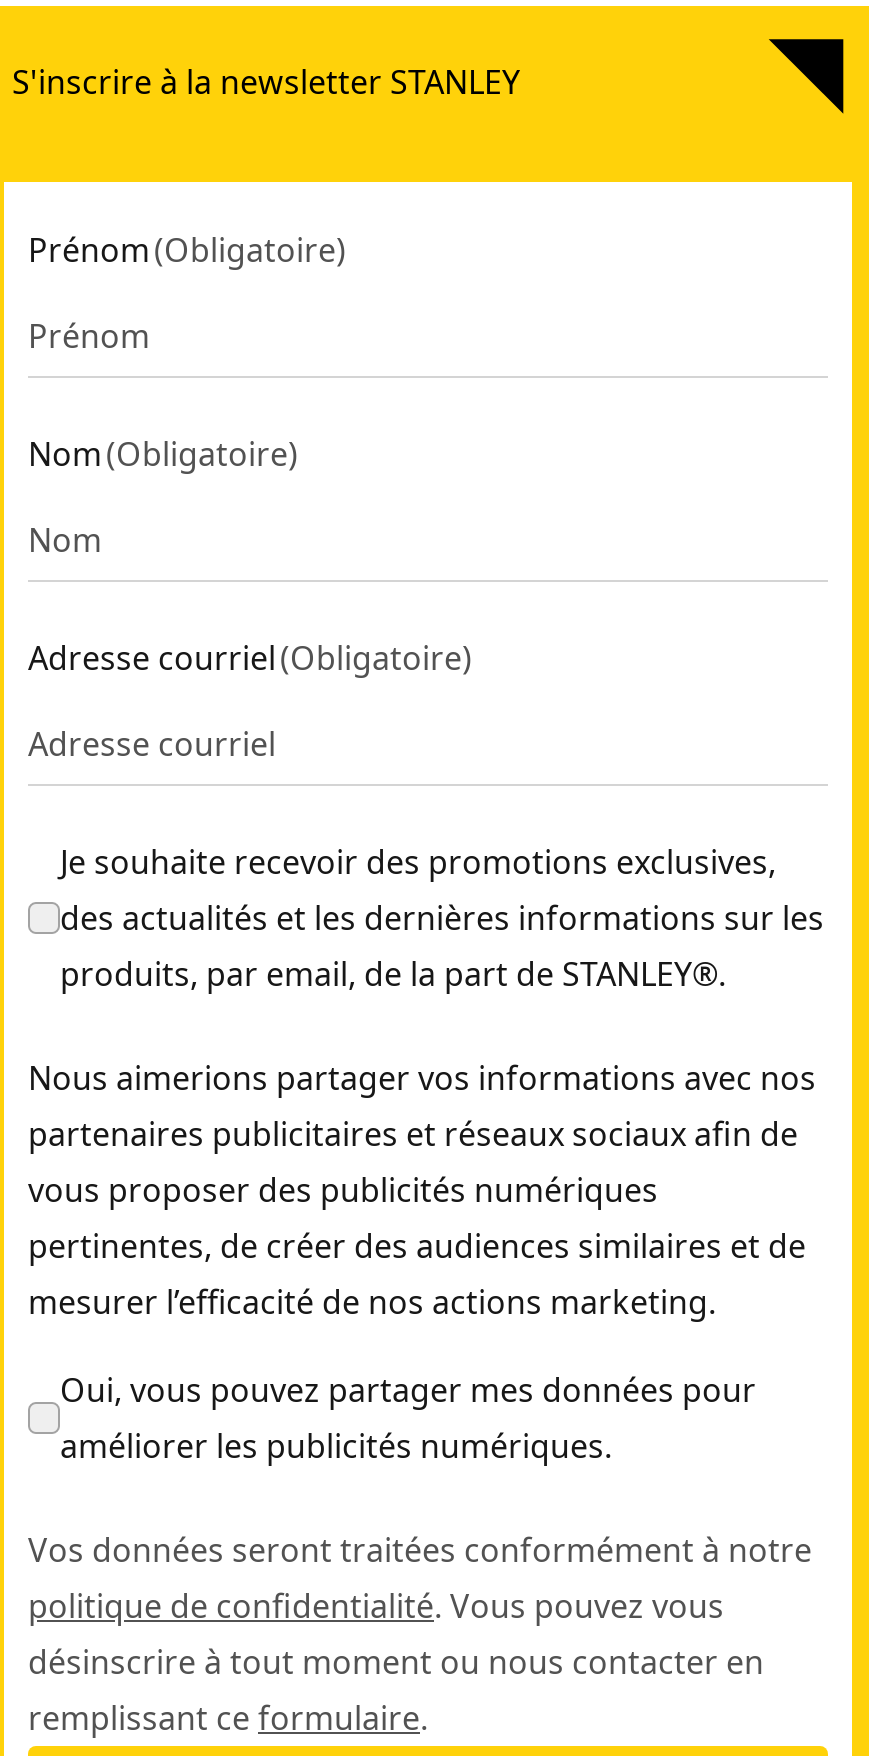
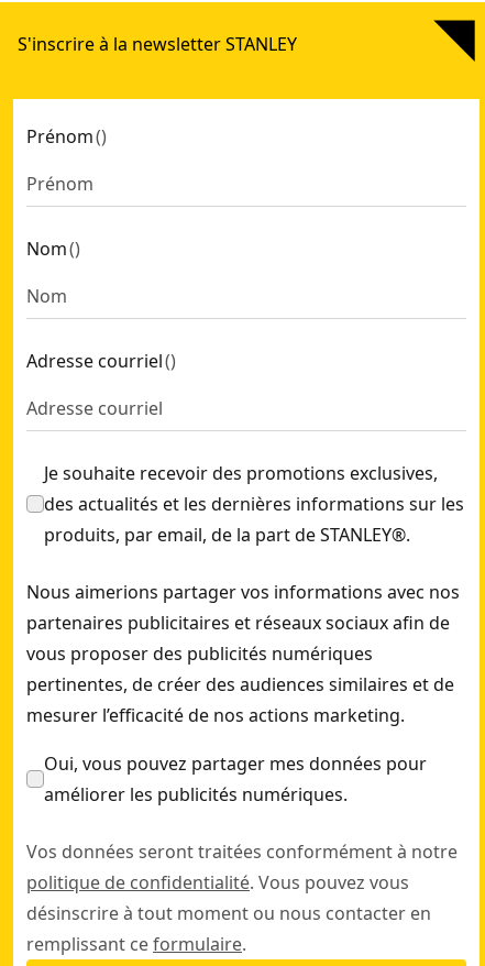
- Prénom (Obligatoire)
+ Prénom ()

- Nom (Obligatoire)
+ Nom ()

- Adresse courriel (Obligatoire)
+ Adresse courriel ()
